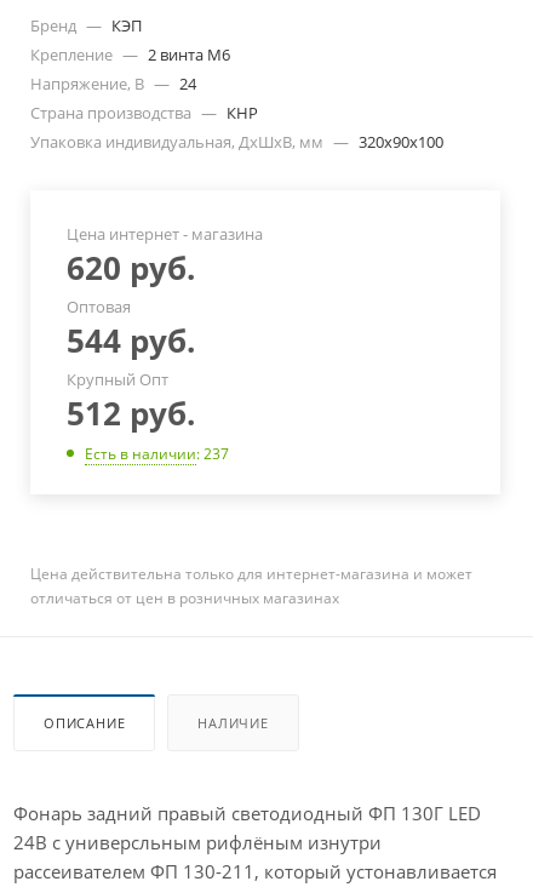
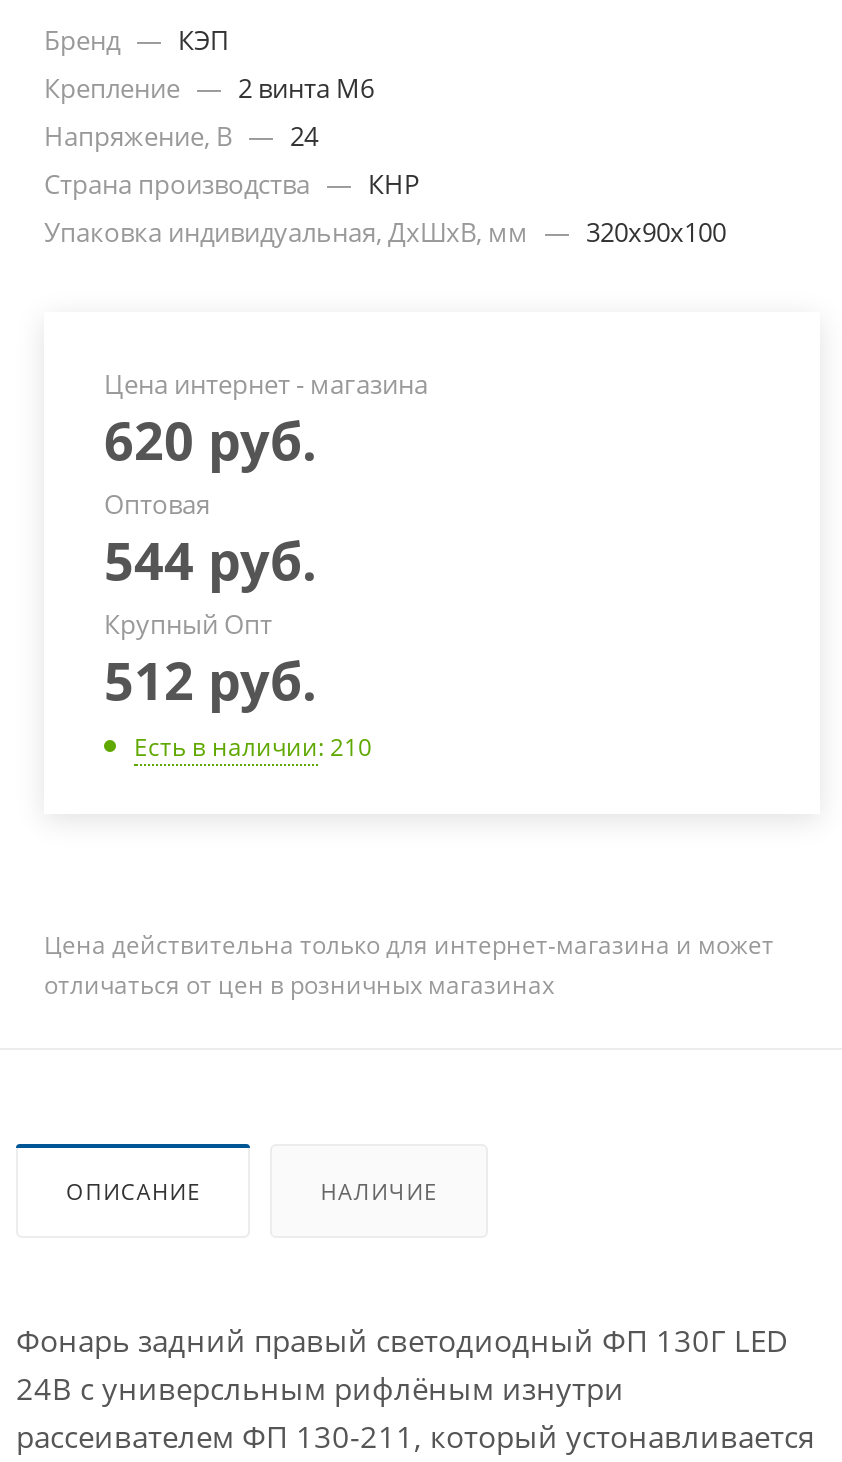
- Есть в наличии: 237
+ Есть в наличии: 210
